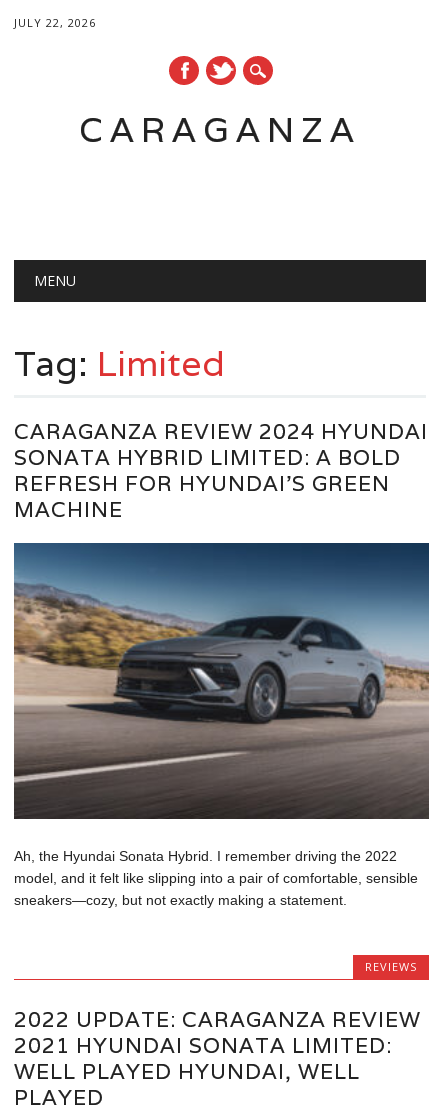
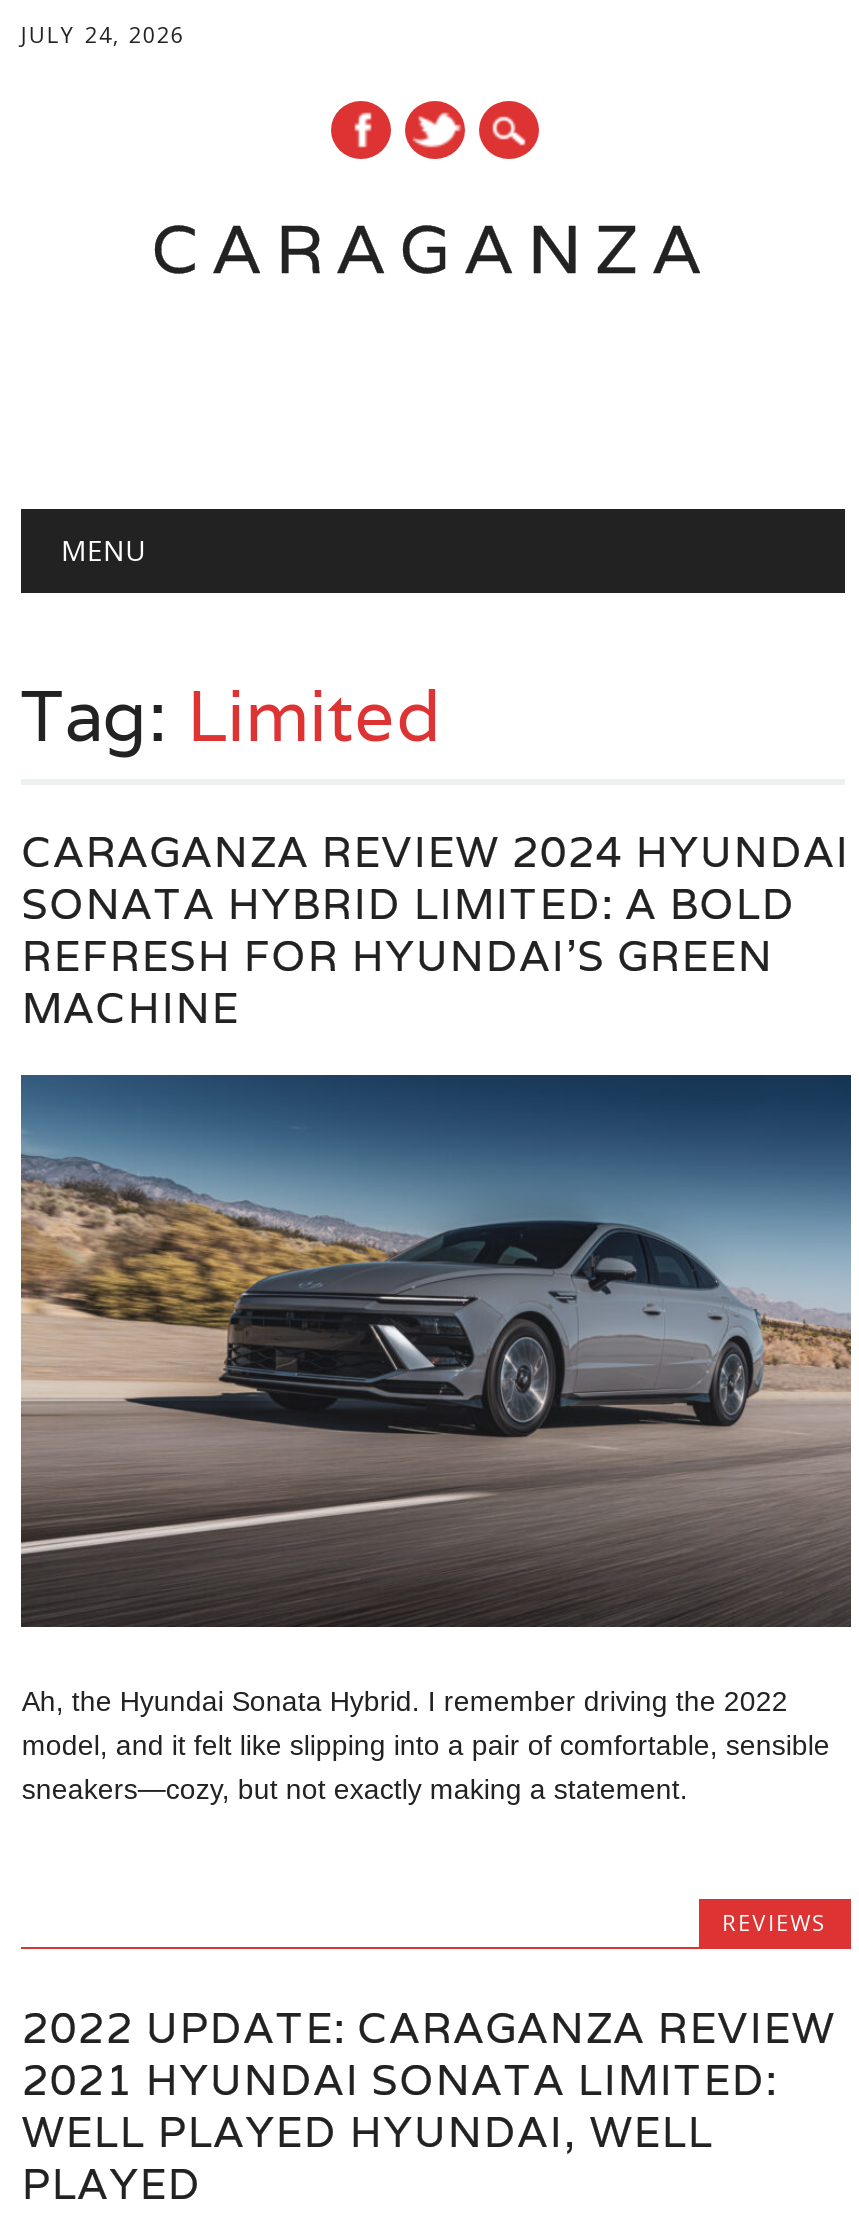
- JULY 22, 2026
+ JULY 24, 2026
